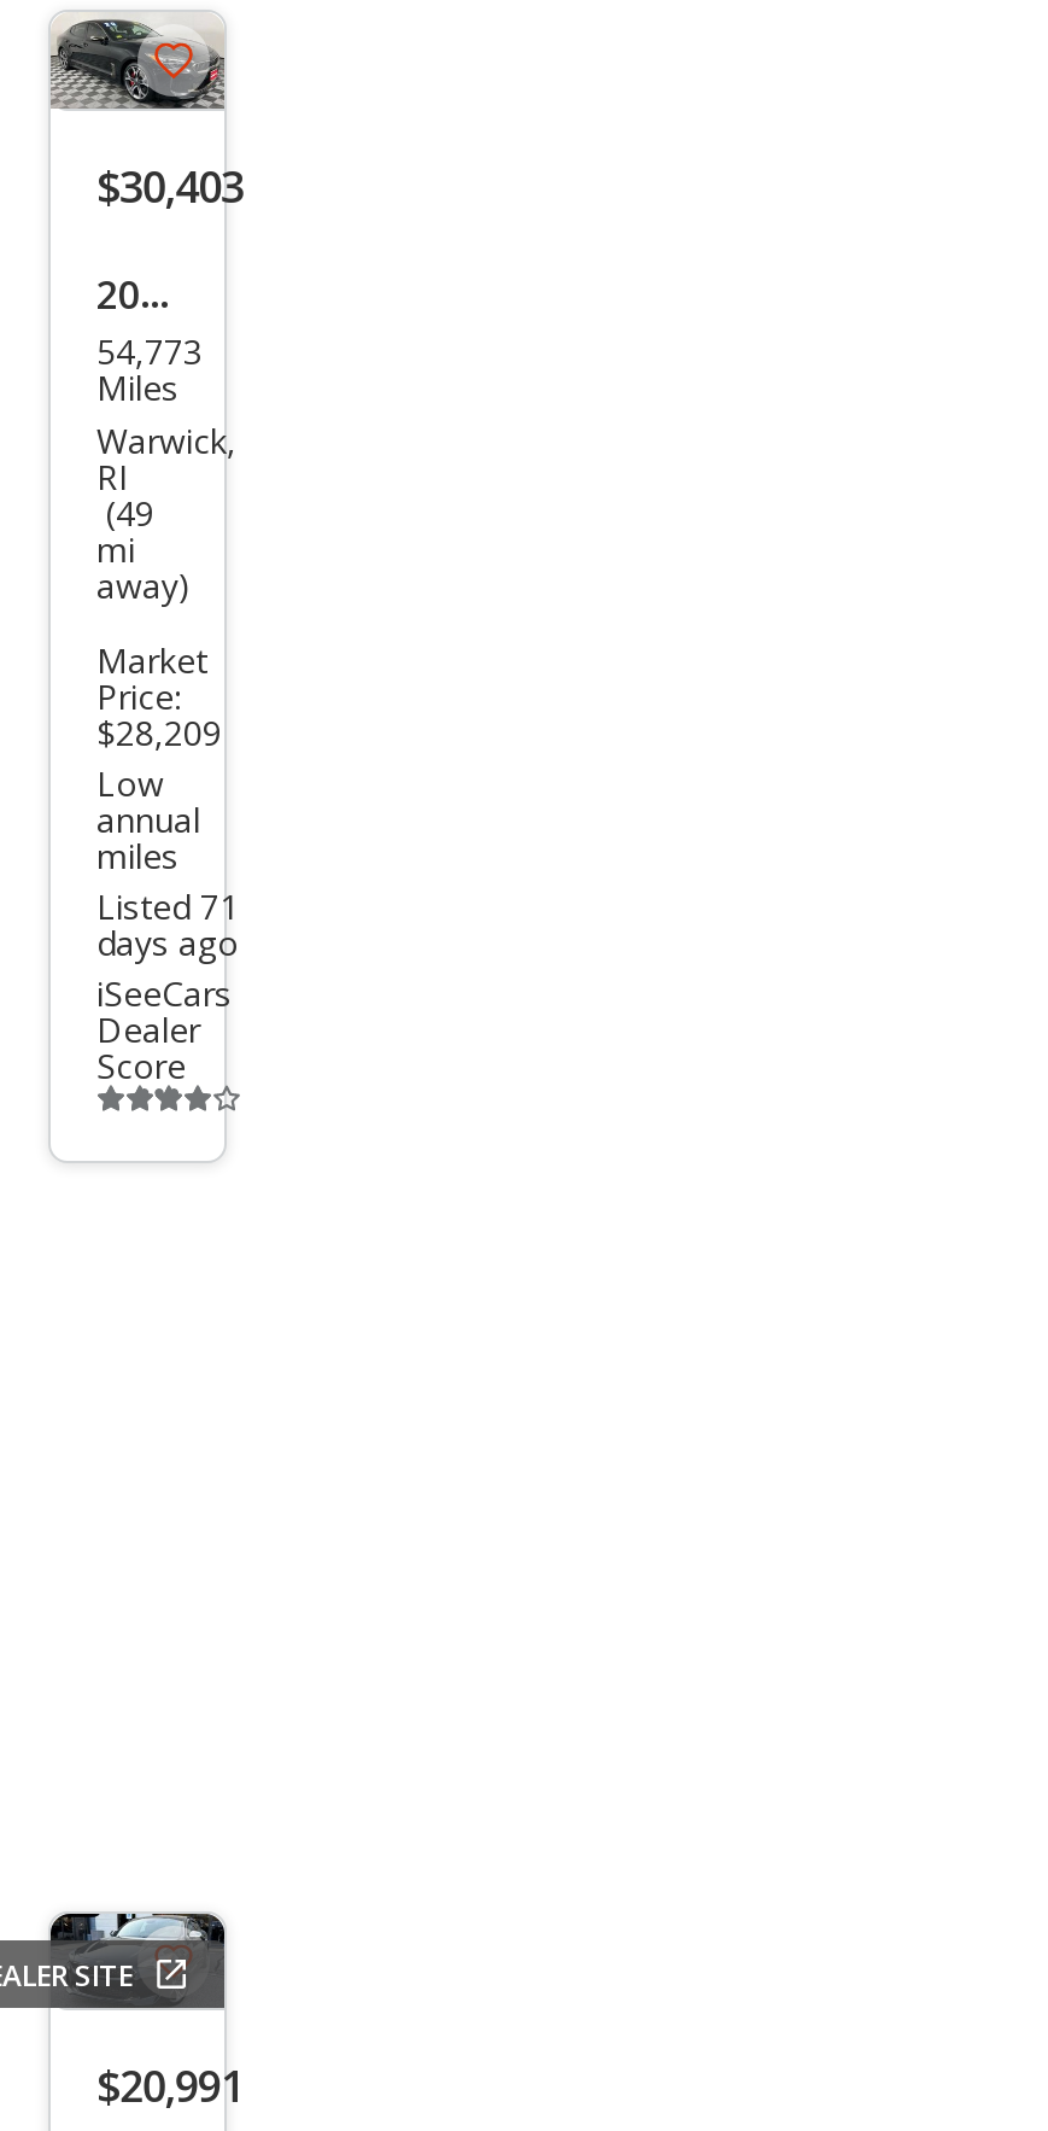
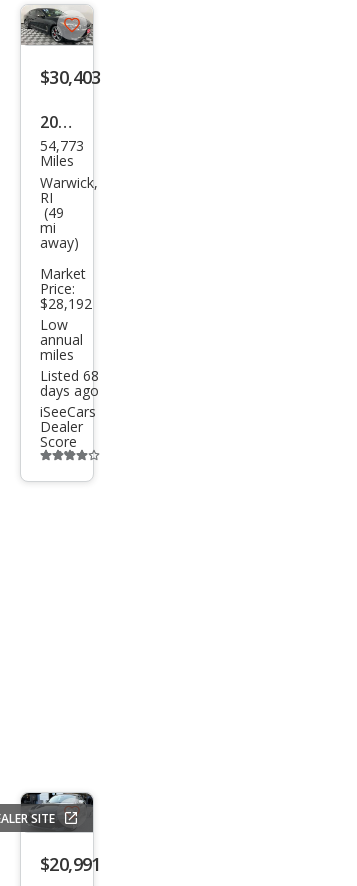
- $28,209
+ $28,192

- Listed 71
+ Listed 68
